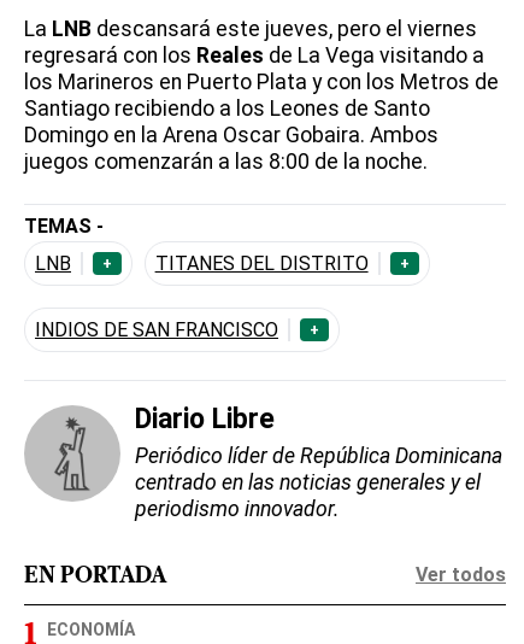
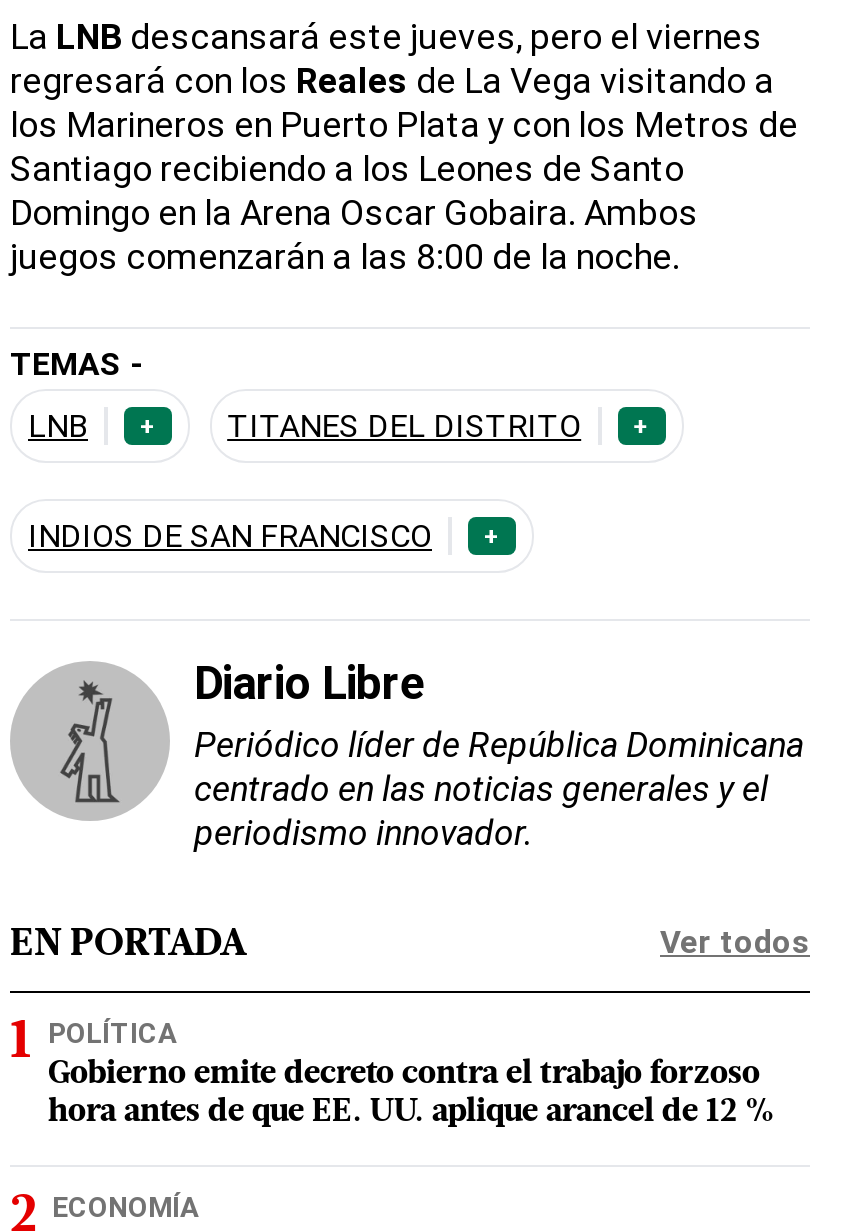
+ POLÍTICA
+ Gobierno emite decreto contra el trabajo forzoso
+ hora antes de que EE. UU. aplique arancel de 12 %
